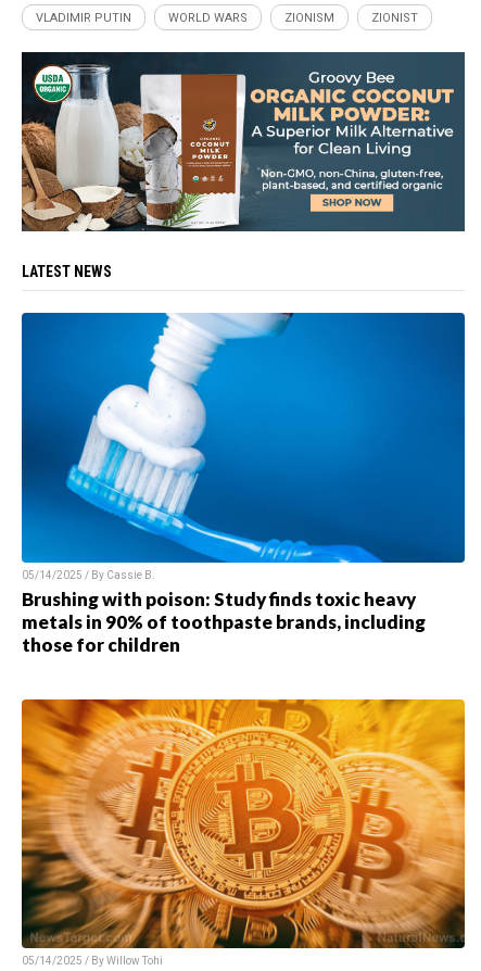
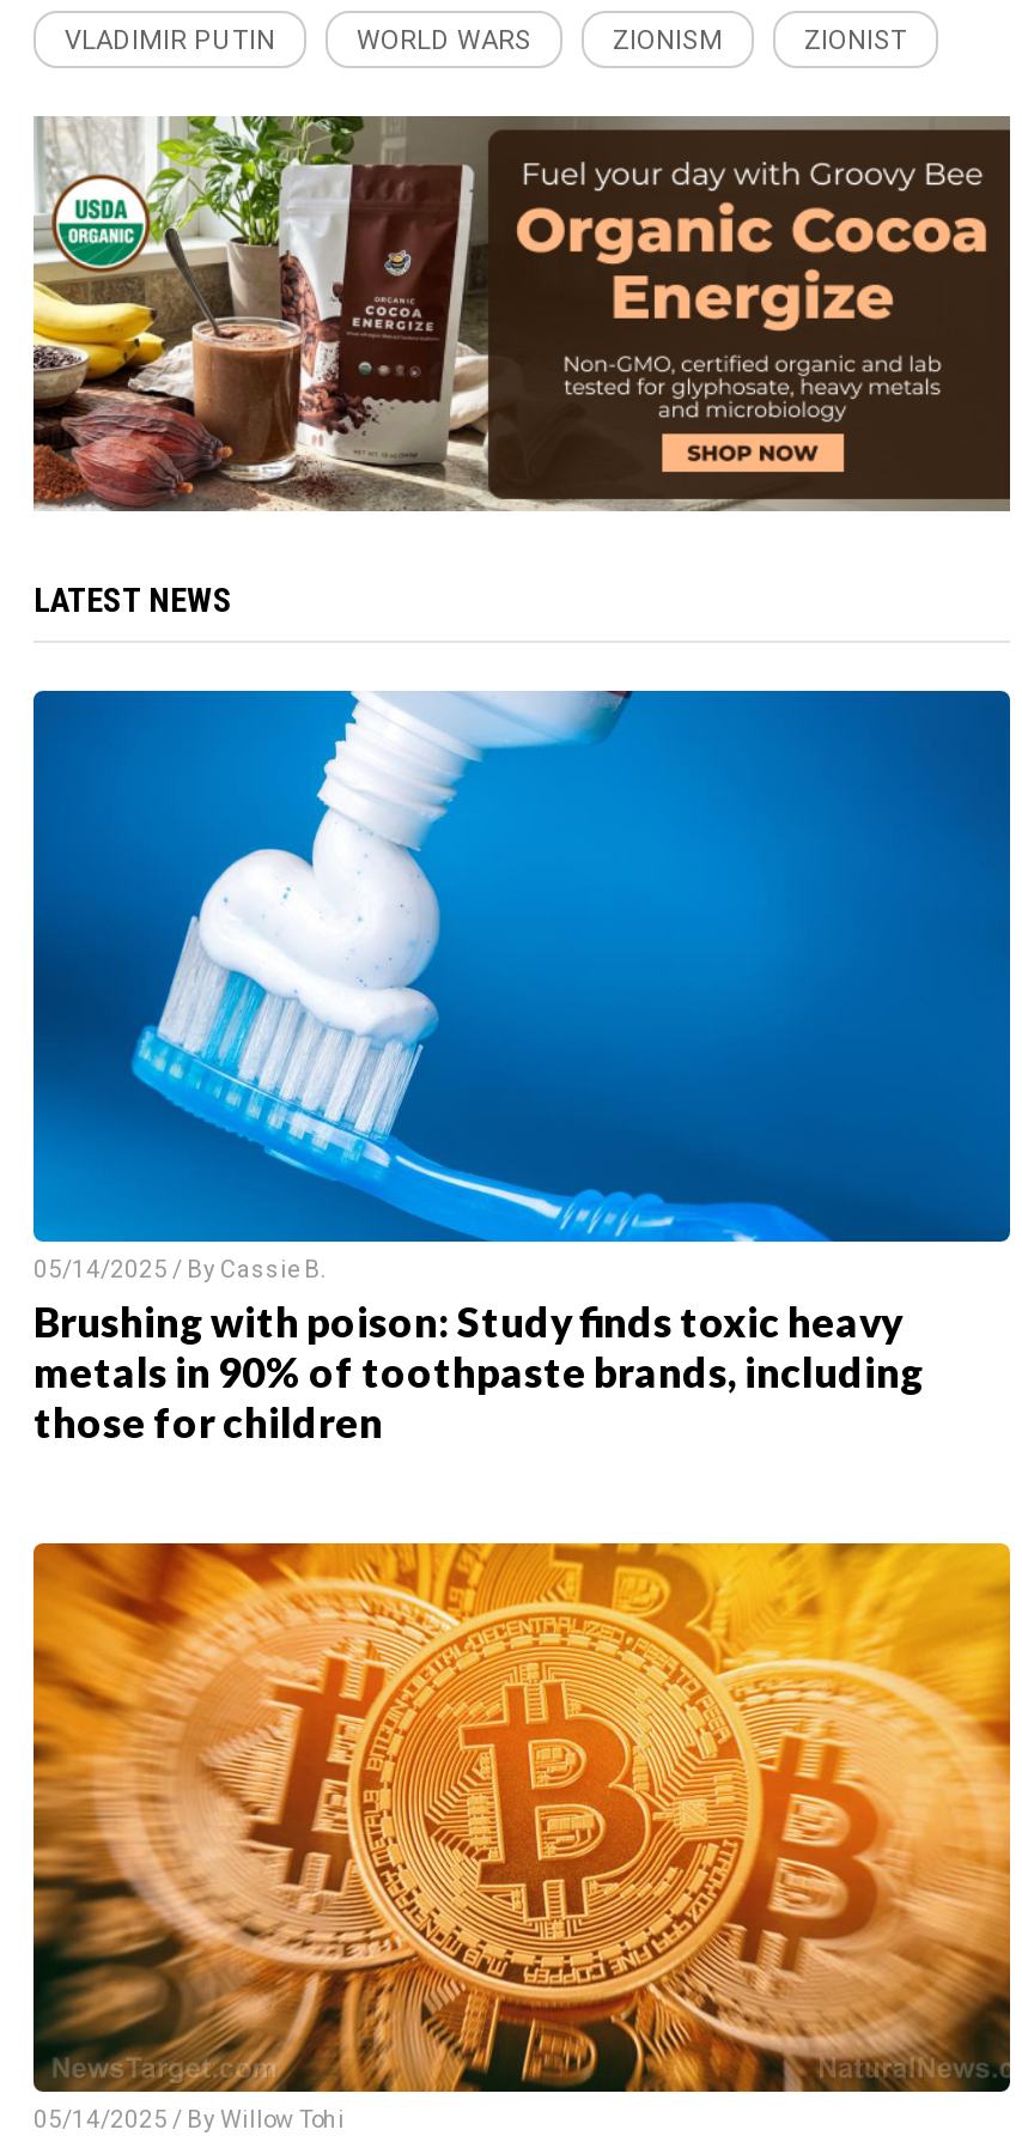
- [image]
+ [image]
